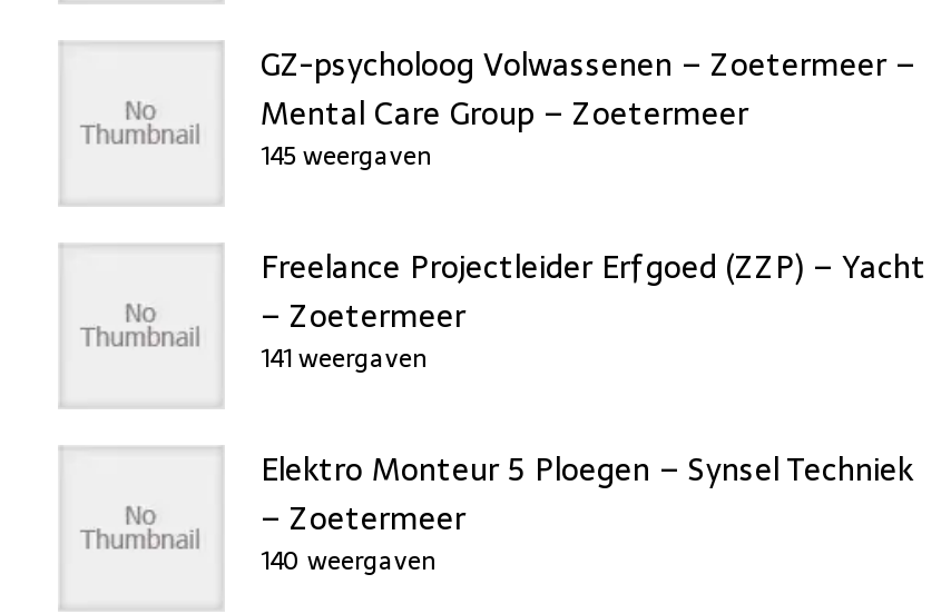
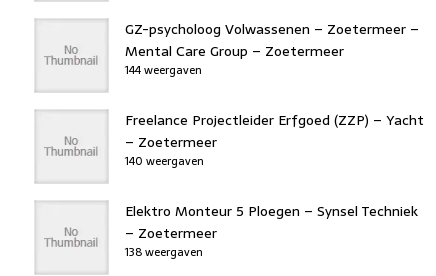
- 145 weergaven
+ 144 weergaven

- 141 weergaven
+ 140 weergaven

- 140 weergaven
+ 138 weergaven
